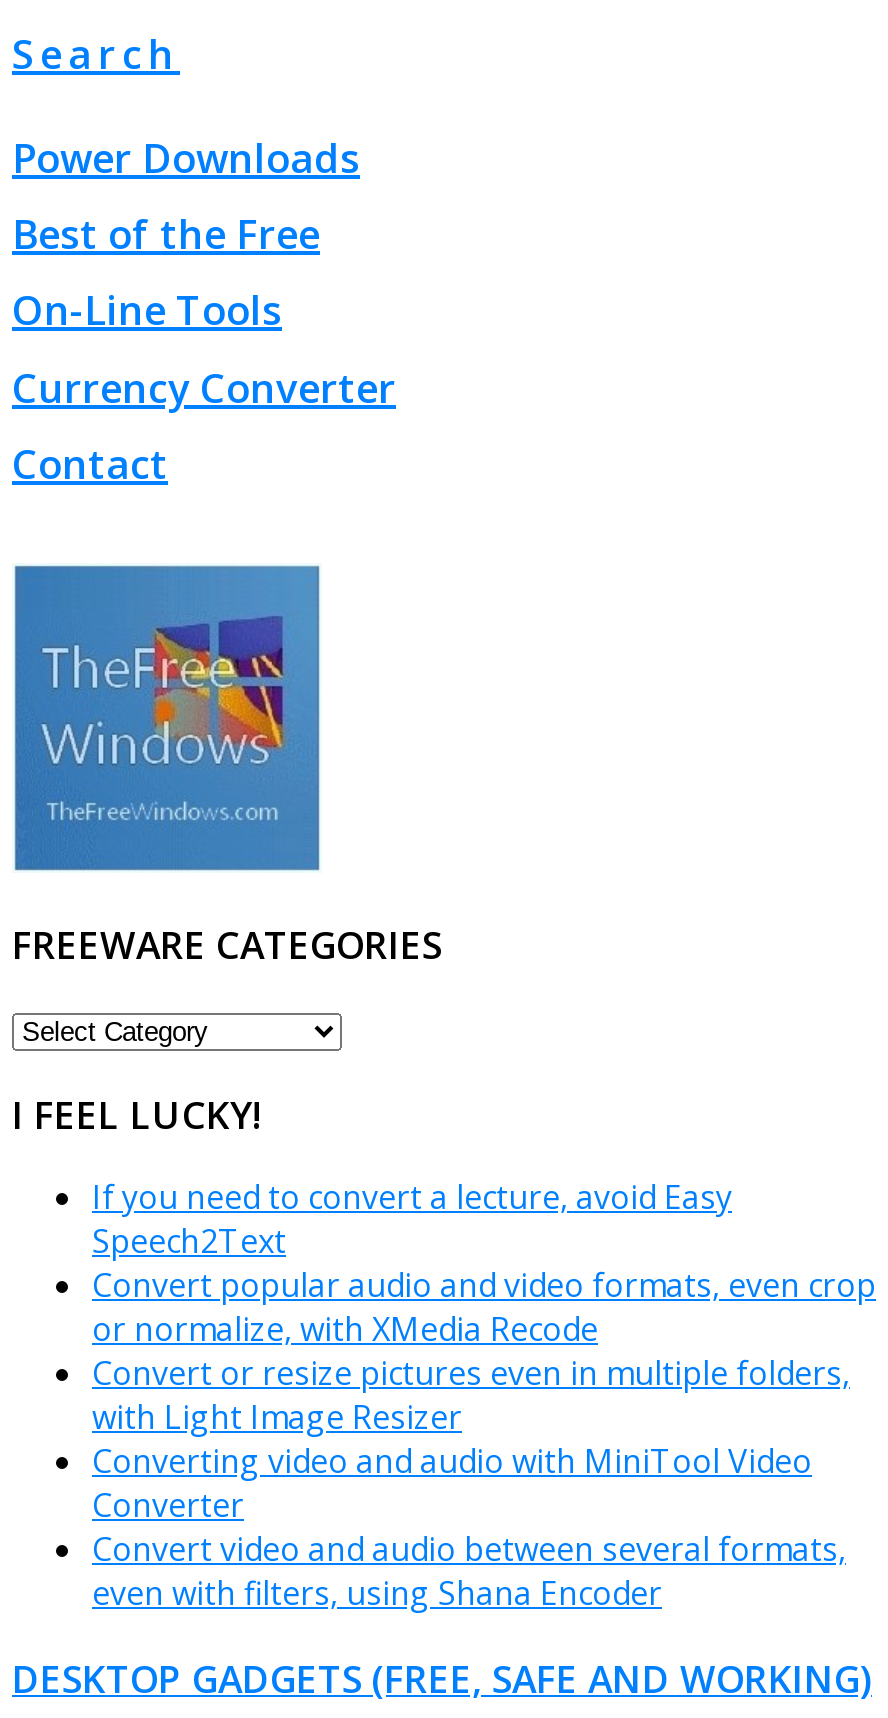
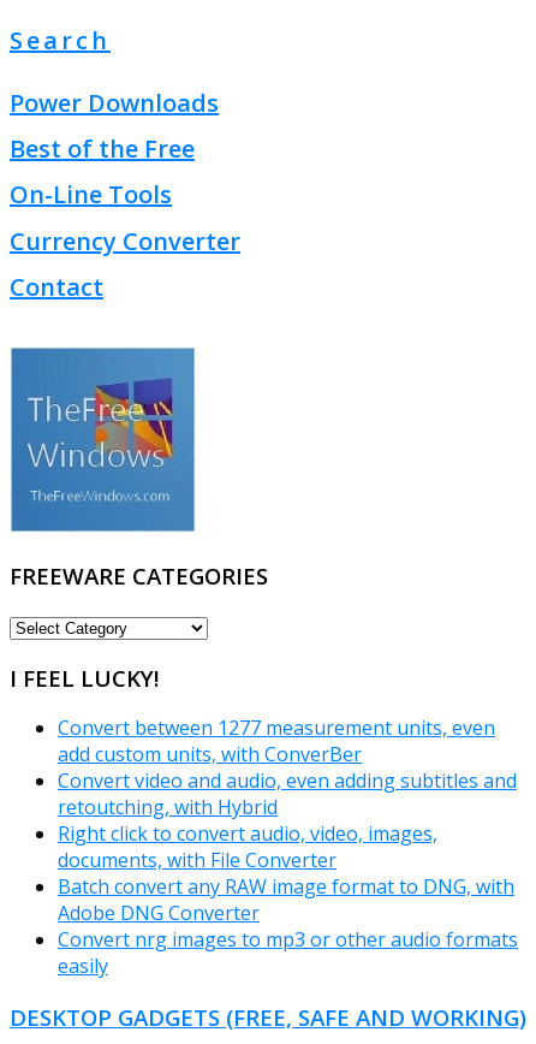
- If you need to convert a lecture, avoid Easy
- Speech2Text
- Convert popular audio and video formats, even crop
- or normalize, with XMedia Recode
- Convert or resize pictures even in multiple folders,
- with Light Image Resizer
- Converting video and audio with MiniTool Video
- Converter
- Convert video and audio between several formats,
- even with filters, using Shana Encoder
+ Convert between 1277 measurement units, even
+ add custom units, with ConverBer
+ Convert video and audio, even adding subtitles and
+ retoutching, with Hybrid
+ Right click to convert audio, video, images,
+ documents, with File Converter
+ Batch convert any RAW image format to DNG, with
+ Adobe DNG Converter
+ Convert nrg images to mp3 or other audio formats
+ easily
